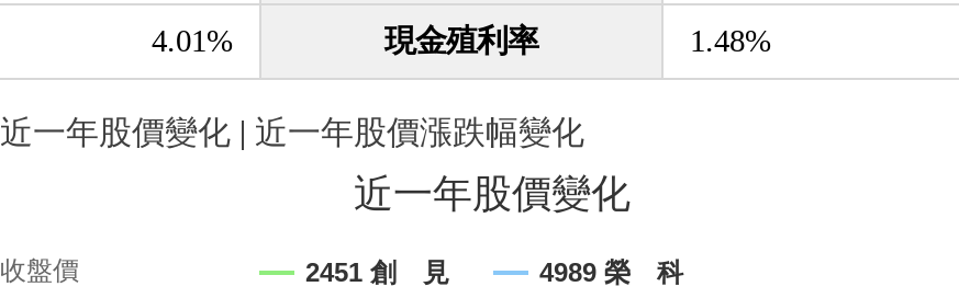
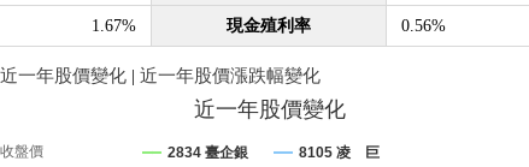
- 4.01%
+ 1.67%

- 1.48%
+ 0.56%

- 2451 創 見
- 4989 榮 科
+ 2834 臺企銀
+ 8105 凌 巨
